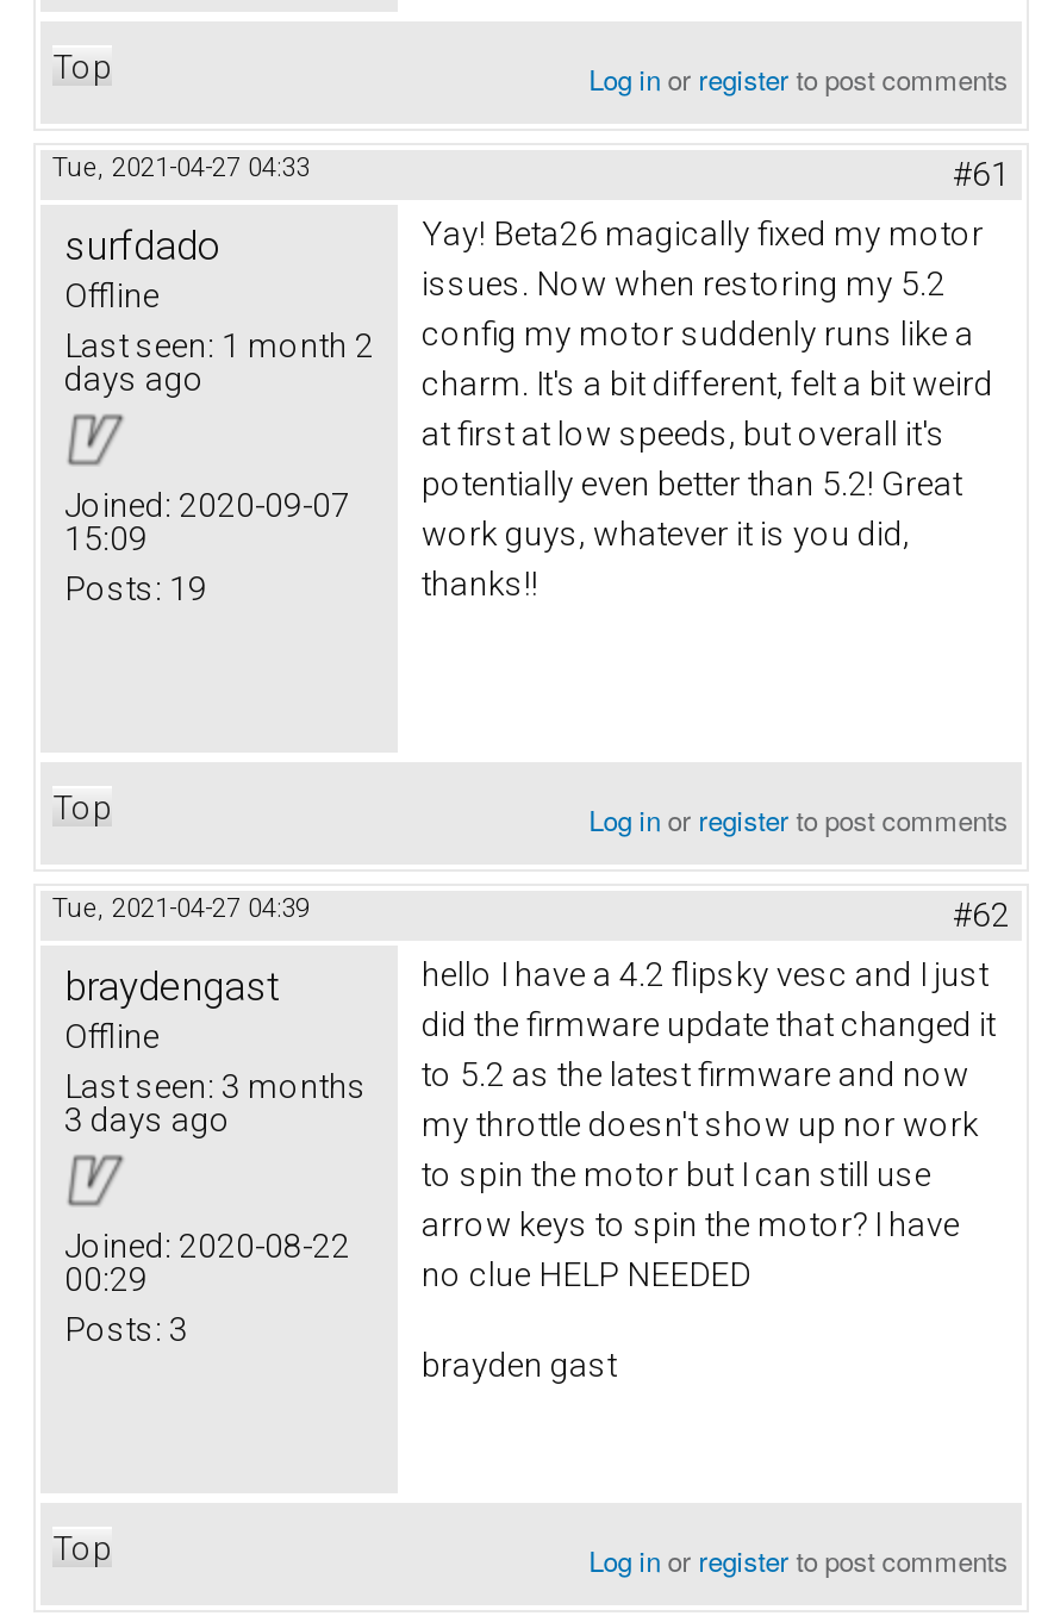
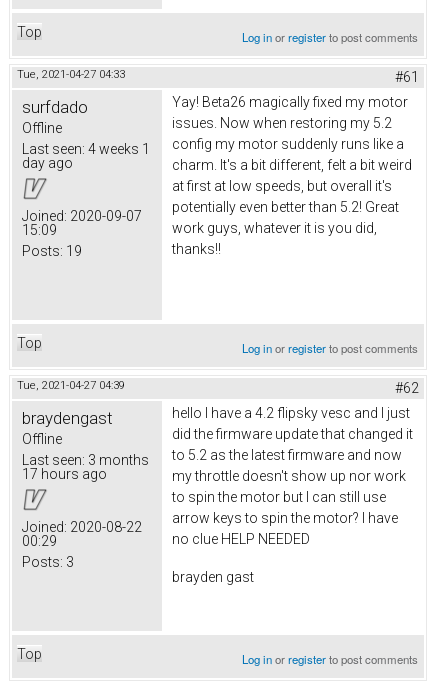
- Last seen: 1 month 2
+ Last seen: 4 weeks 1

- days ago
+ day ago

- 3 days ago
+ 17 hours ago
